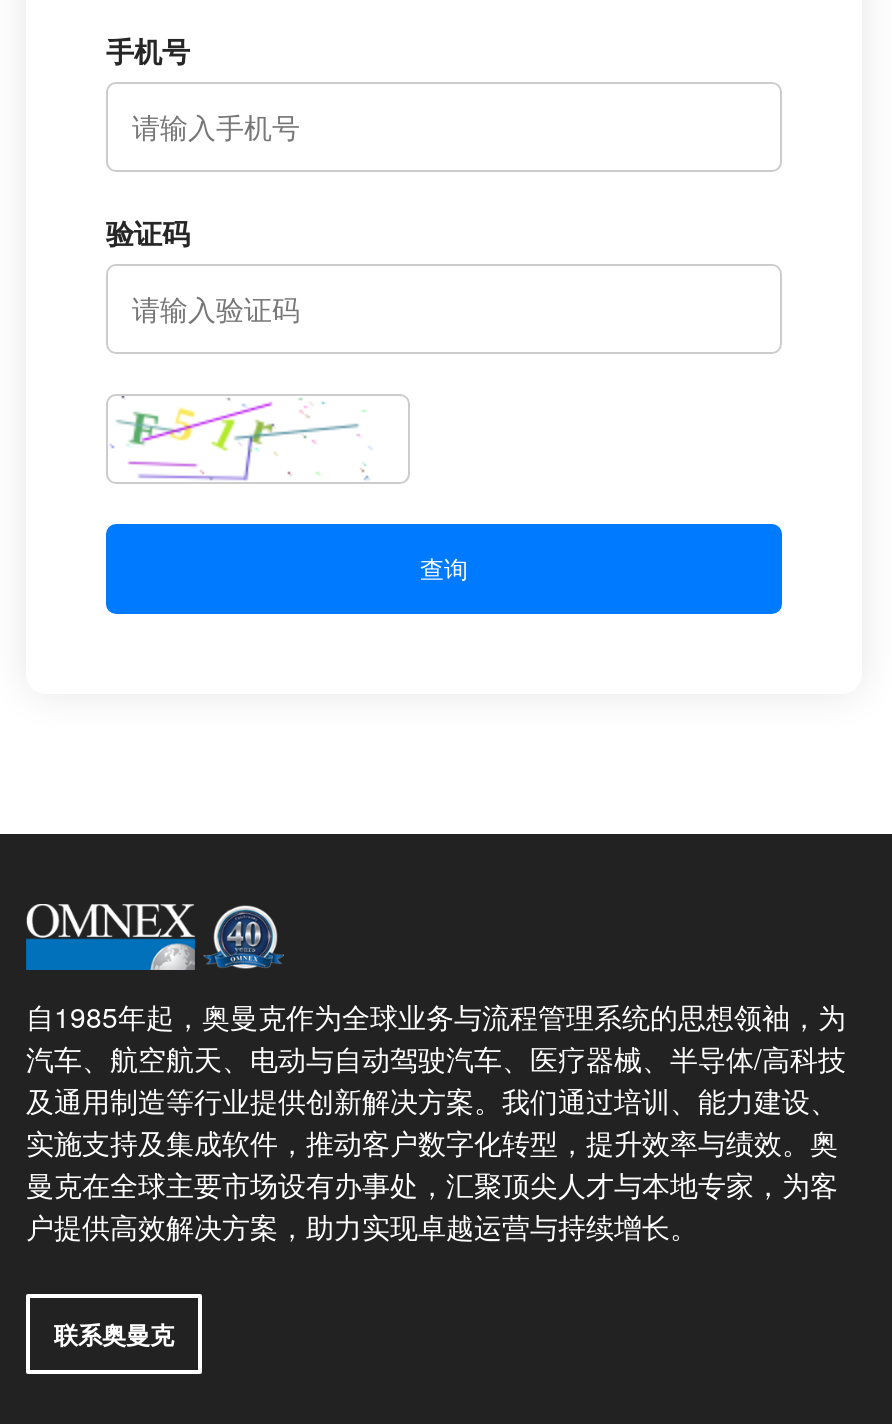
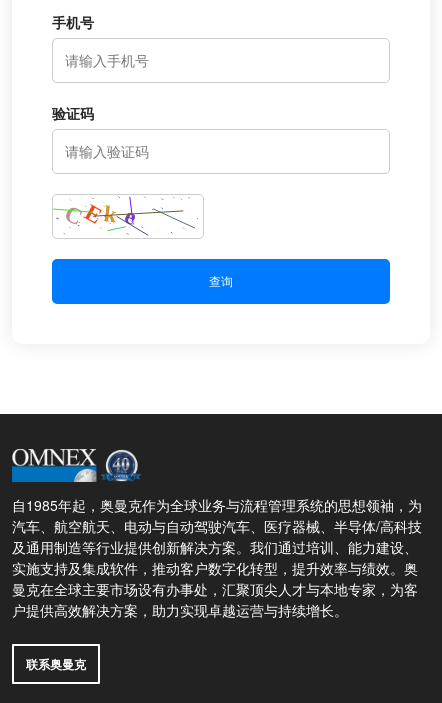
- [image]
+ [image]
